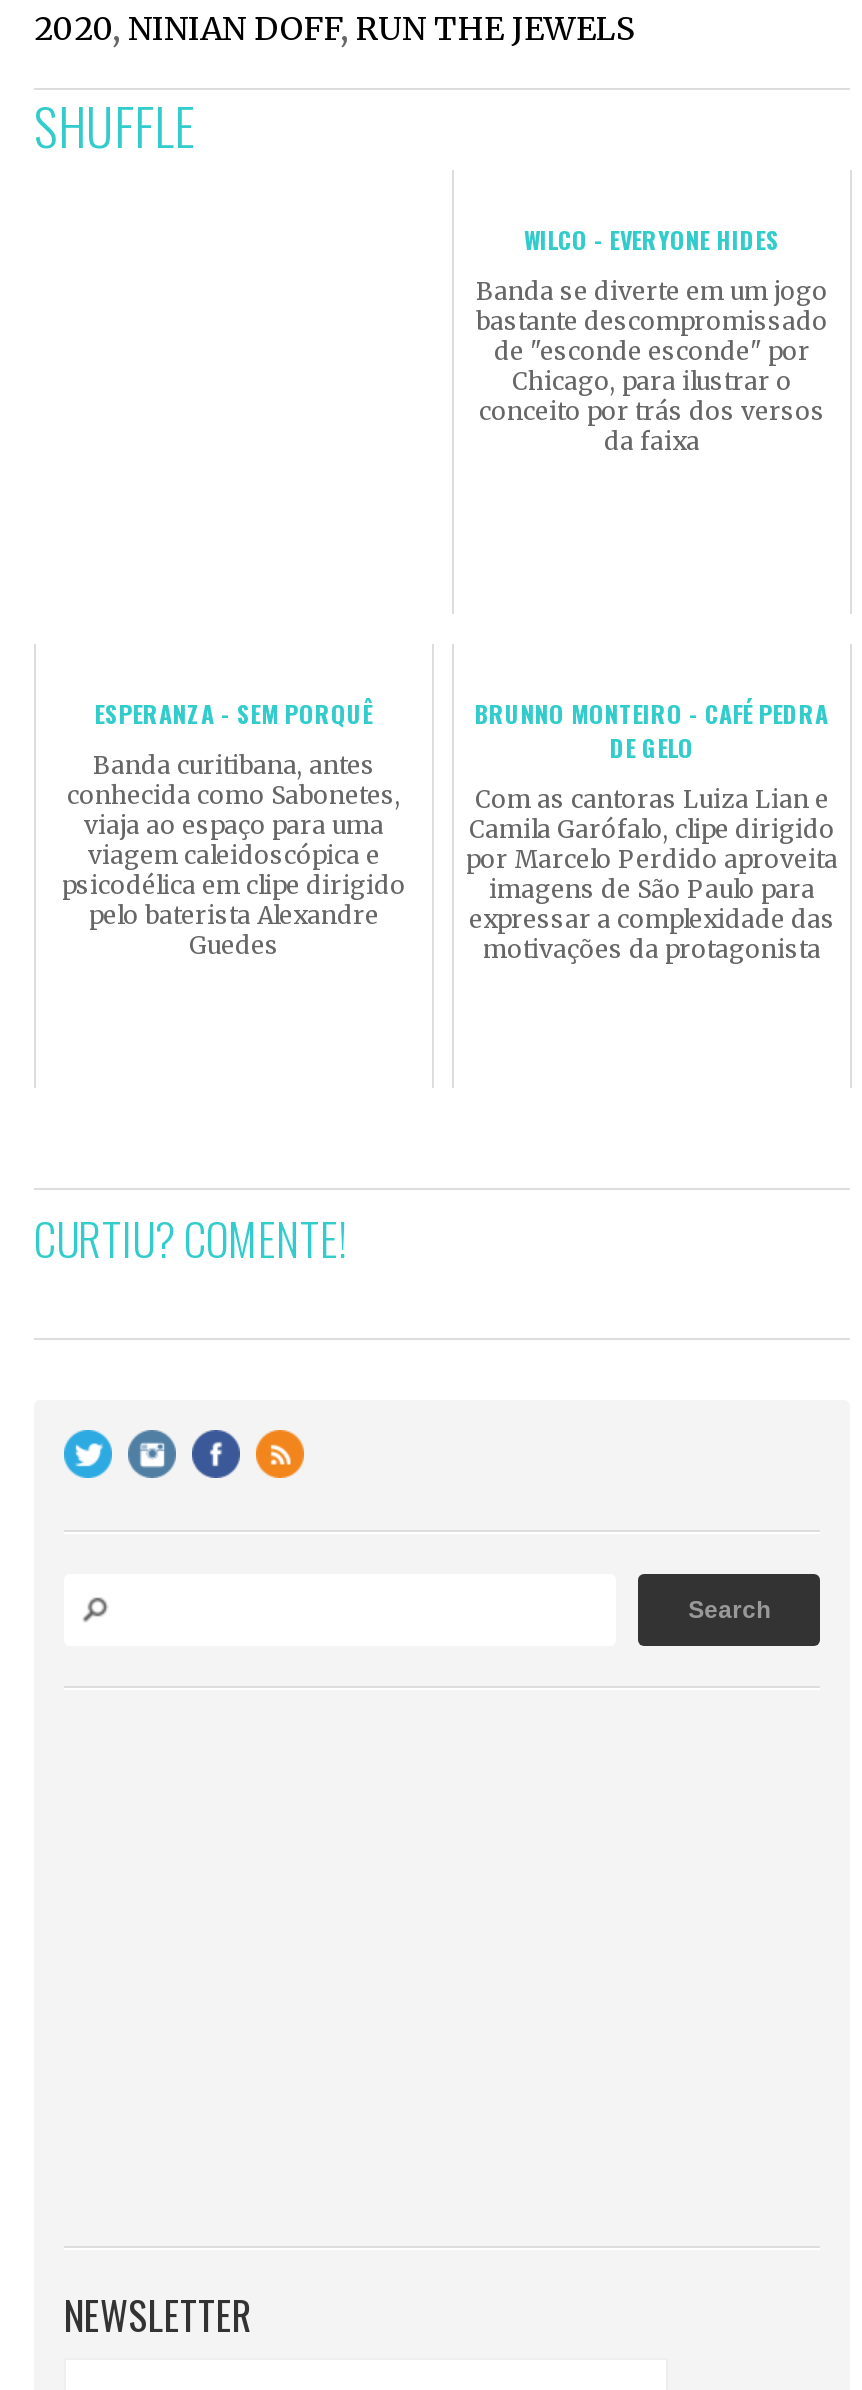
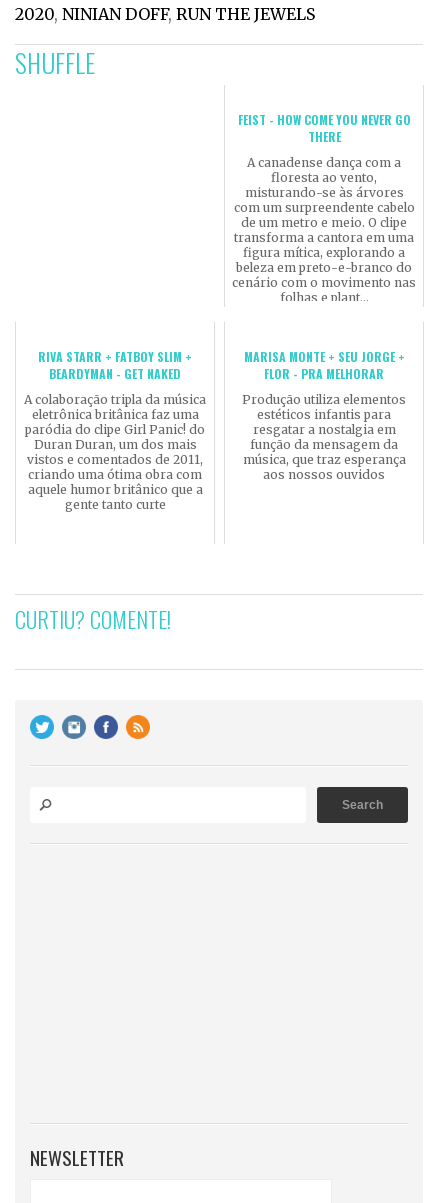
- WILCO - EVERYONE HIDES
+ FEIST - HOW COME YOU NEVER GO
+ THERE

- Banda se diverte em um jogo
- bastante descompromissado
- de "esconde esconde" por
- Chicago, para ilustrar o
- conceito por trás dos versos
- da faixa
+ A canadense dança com a
+ floresta ao vento,
+ misturando-se às árvores
+ com um surpreendente cabelo
+ de um metro e meio. O clipe
+ transforma a cantora em uma
+ figura mítica, explorando a
+ beleza em preto-e-branco do
+ cenário com o movimento nas
+ folhas e plant...

- ESPERANZA - SEM PORQUÊ
+ RIVA STARR + FATBOY SLIM +
+ BEARDYMAN - GET NAKED

- BRUNNO MONTEIRO - CAFÉ PEDRA
- DE GELO
+ MARISA MONTE + SEU JORGE +
+ FLOR - PRA MELHORAR

- Banda curitibana, antes
- conhecida como Sabonetes,
- viaja ao espaço para uma
- viagem caleidoscópica e
- psicodélica em clipe dirigido
- pelo baterista Alexandre
- Guedes
+ A colaboração tripla da música
+ eletrônica britânica faz uma
+ paródia do clipe Girl Panic! do
+ Duran Duran, um dos mais
+ vistos e comentados de 2011,
+ criando uma ótima obra com
+ aquele humor britânico que a
+ gente tanto curte

- Com as cantoras Luiza Lian e
- Camila Garófalo, clipe dirigido
- por Marcelo Perdido aproveita
- imagens de São Paulo para
- expressar a complexidade das
- motivações da protagonista
+ Produção utiliza elementos
+ estéticos infantis para
+ resgatar a nostalgia em
+ função da mensagem da
+ música, que traz esperança
+ aos nossos ouvidos
